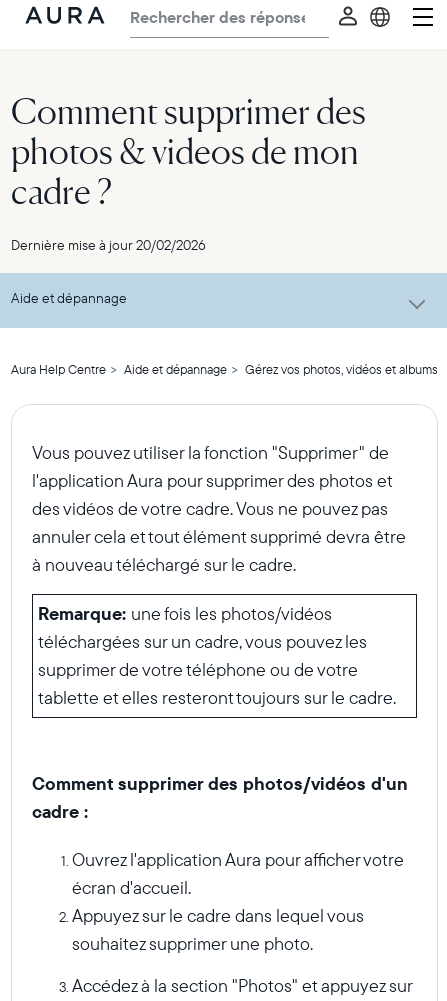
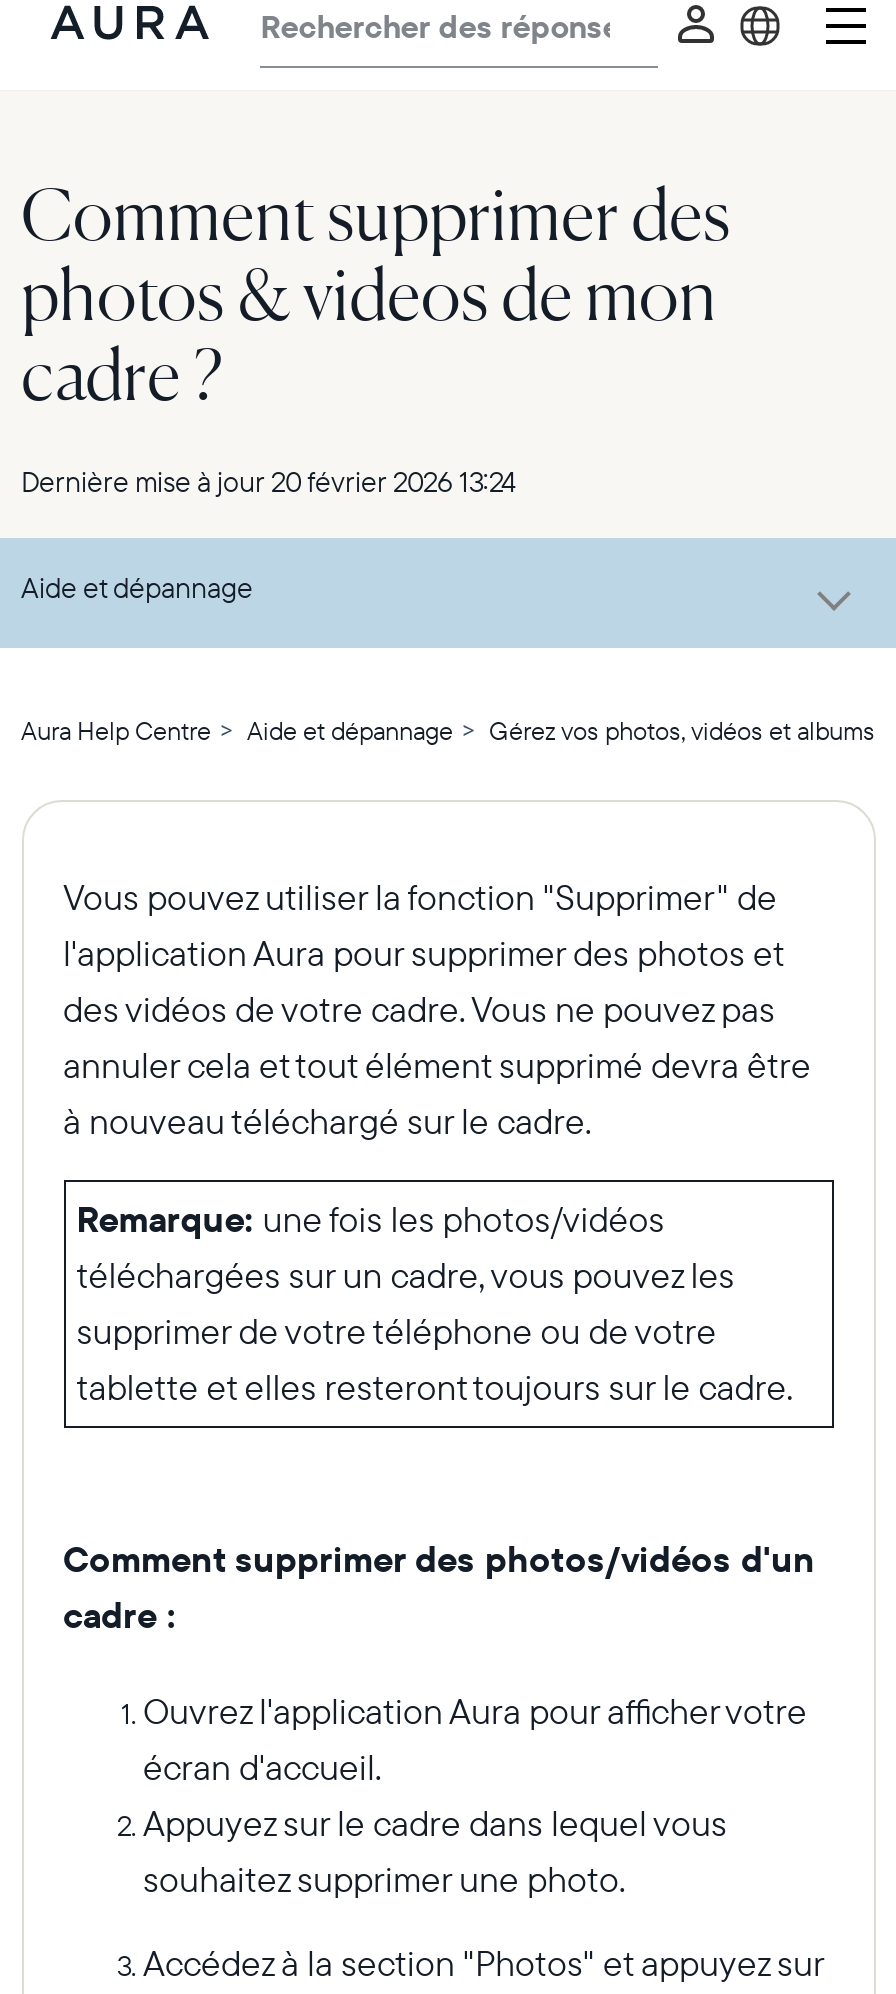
- Dernière mise à jour 20/02/2026
+ Dernière mise à jour 20 février 2026 13:24
